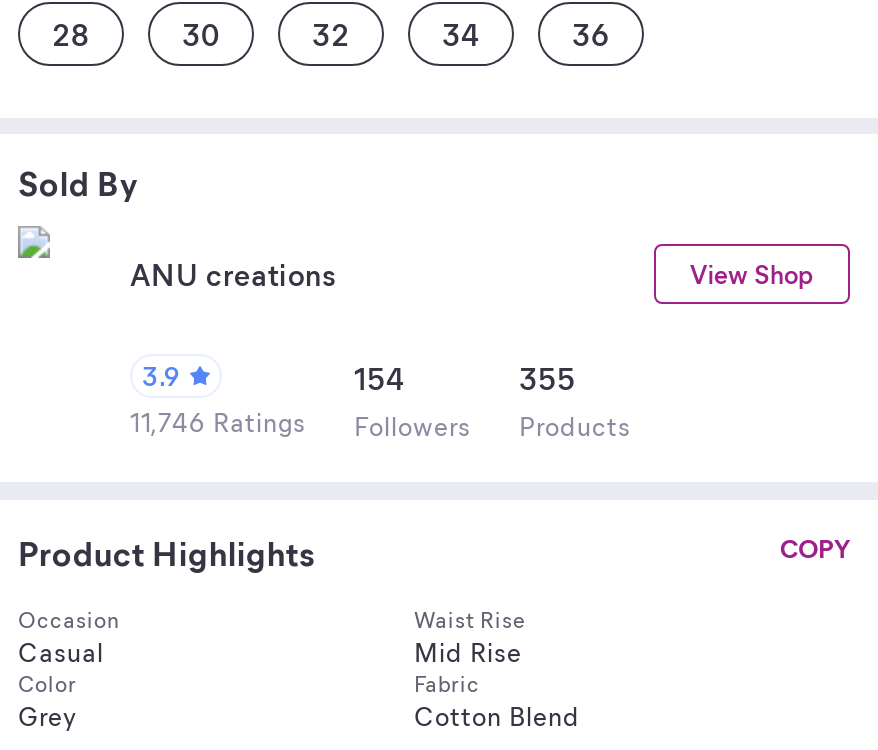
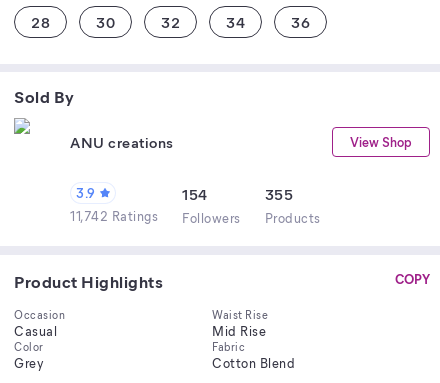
- 11,746 Ratings Followers Products
+ 11,742 Ratings Followers Products
